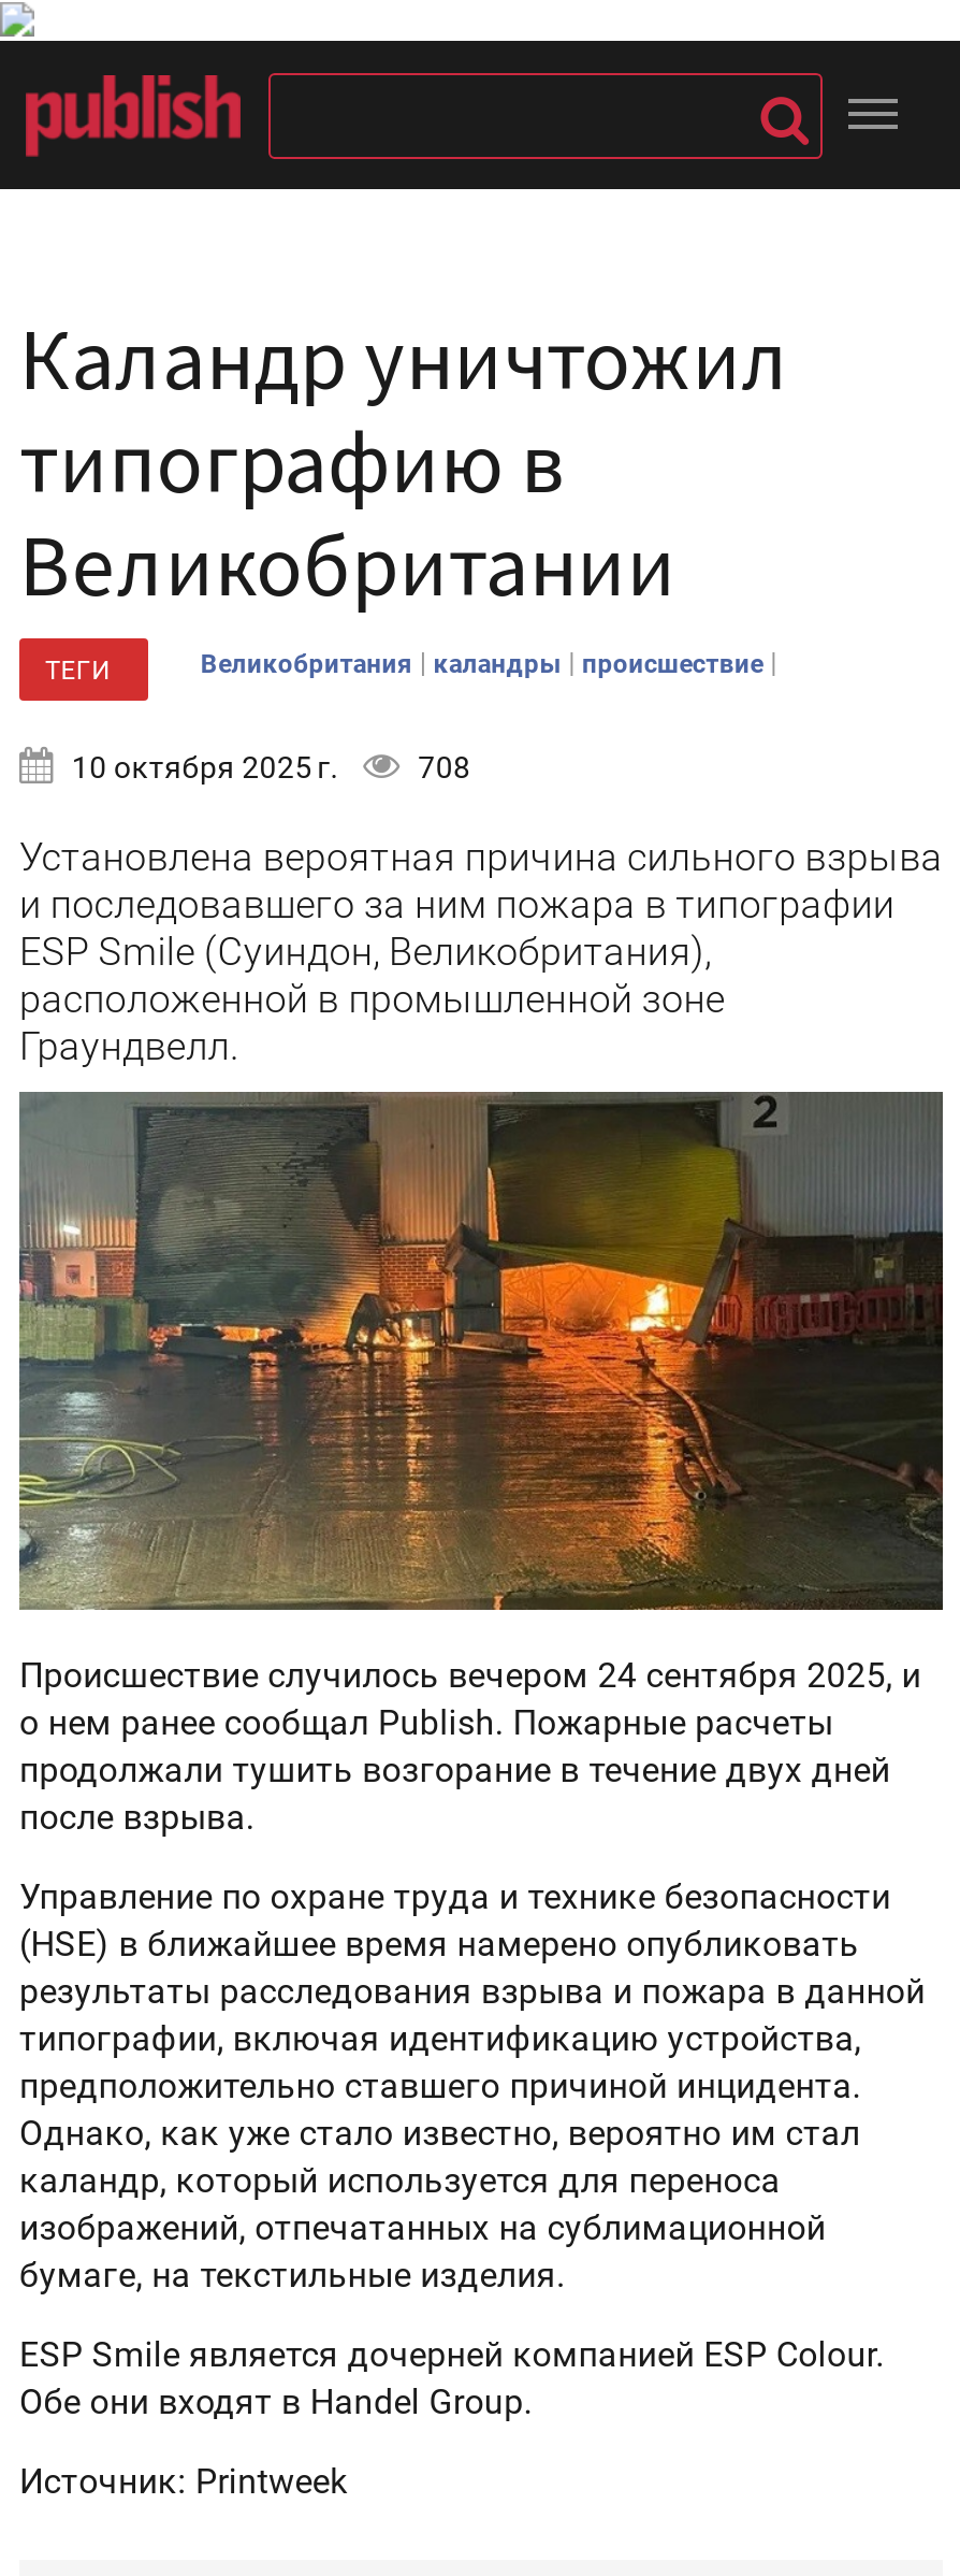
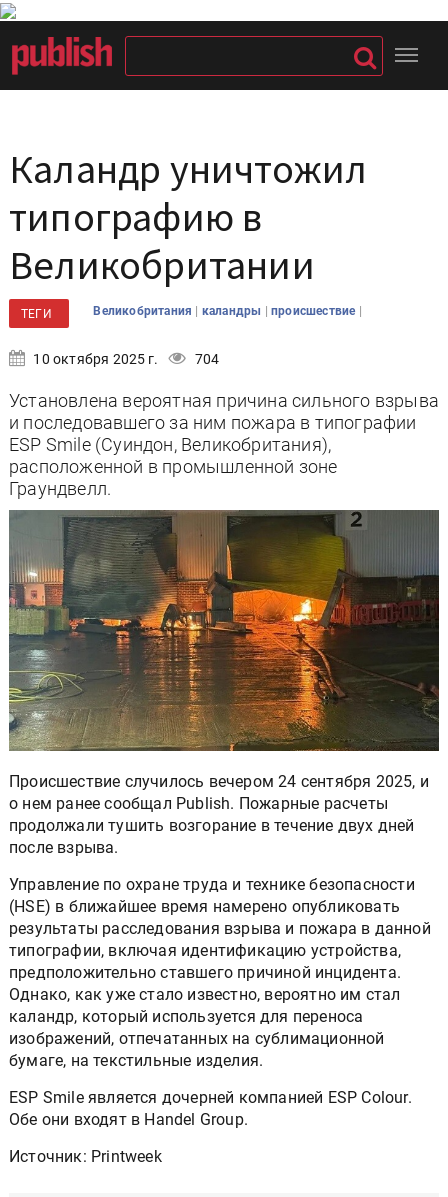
- 708
+ 704
